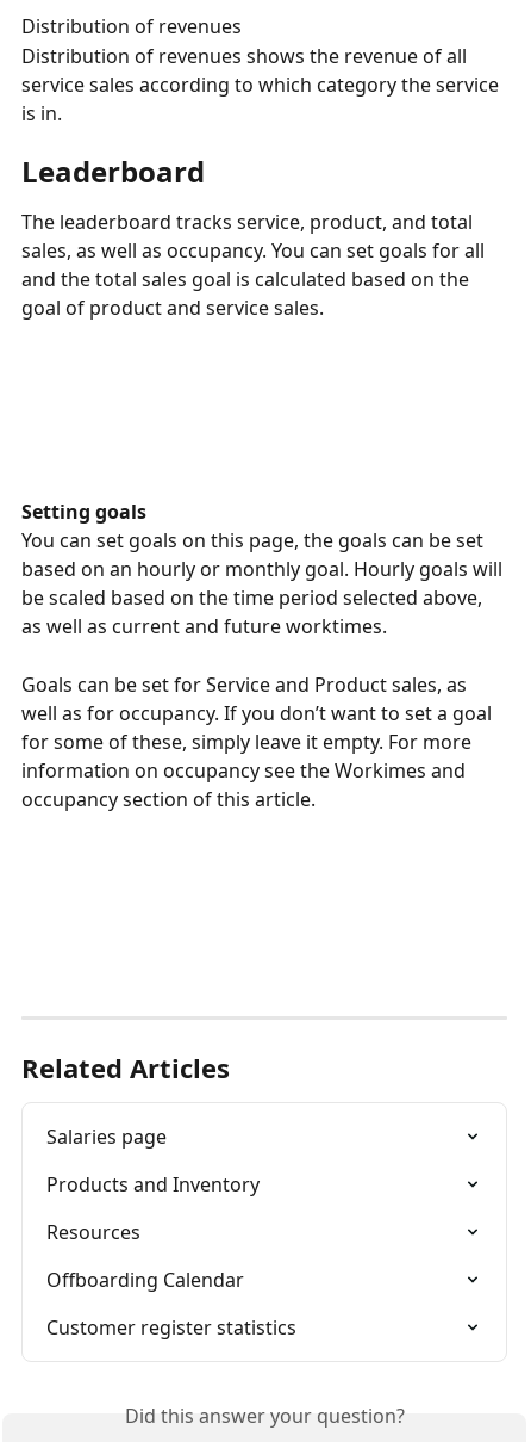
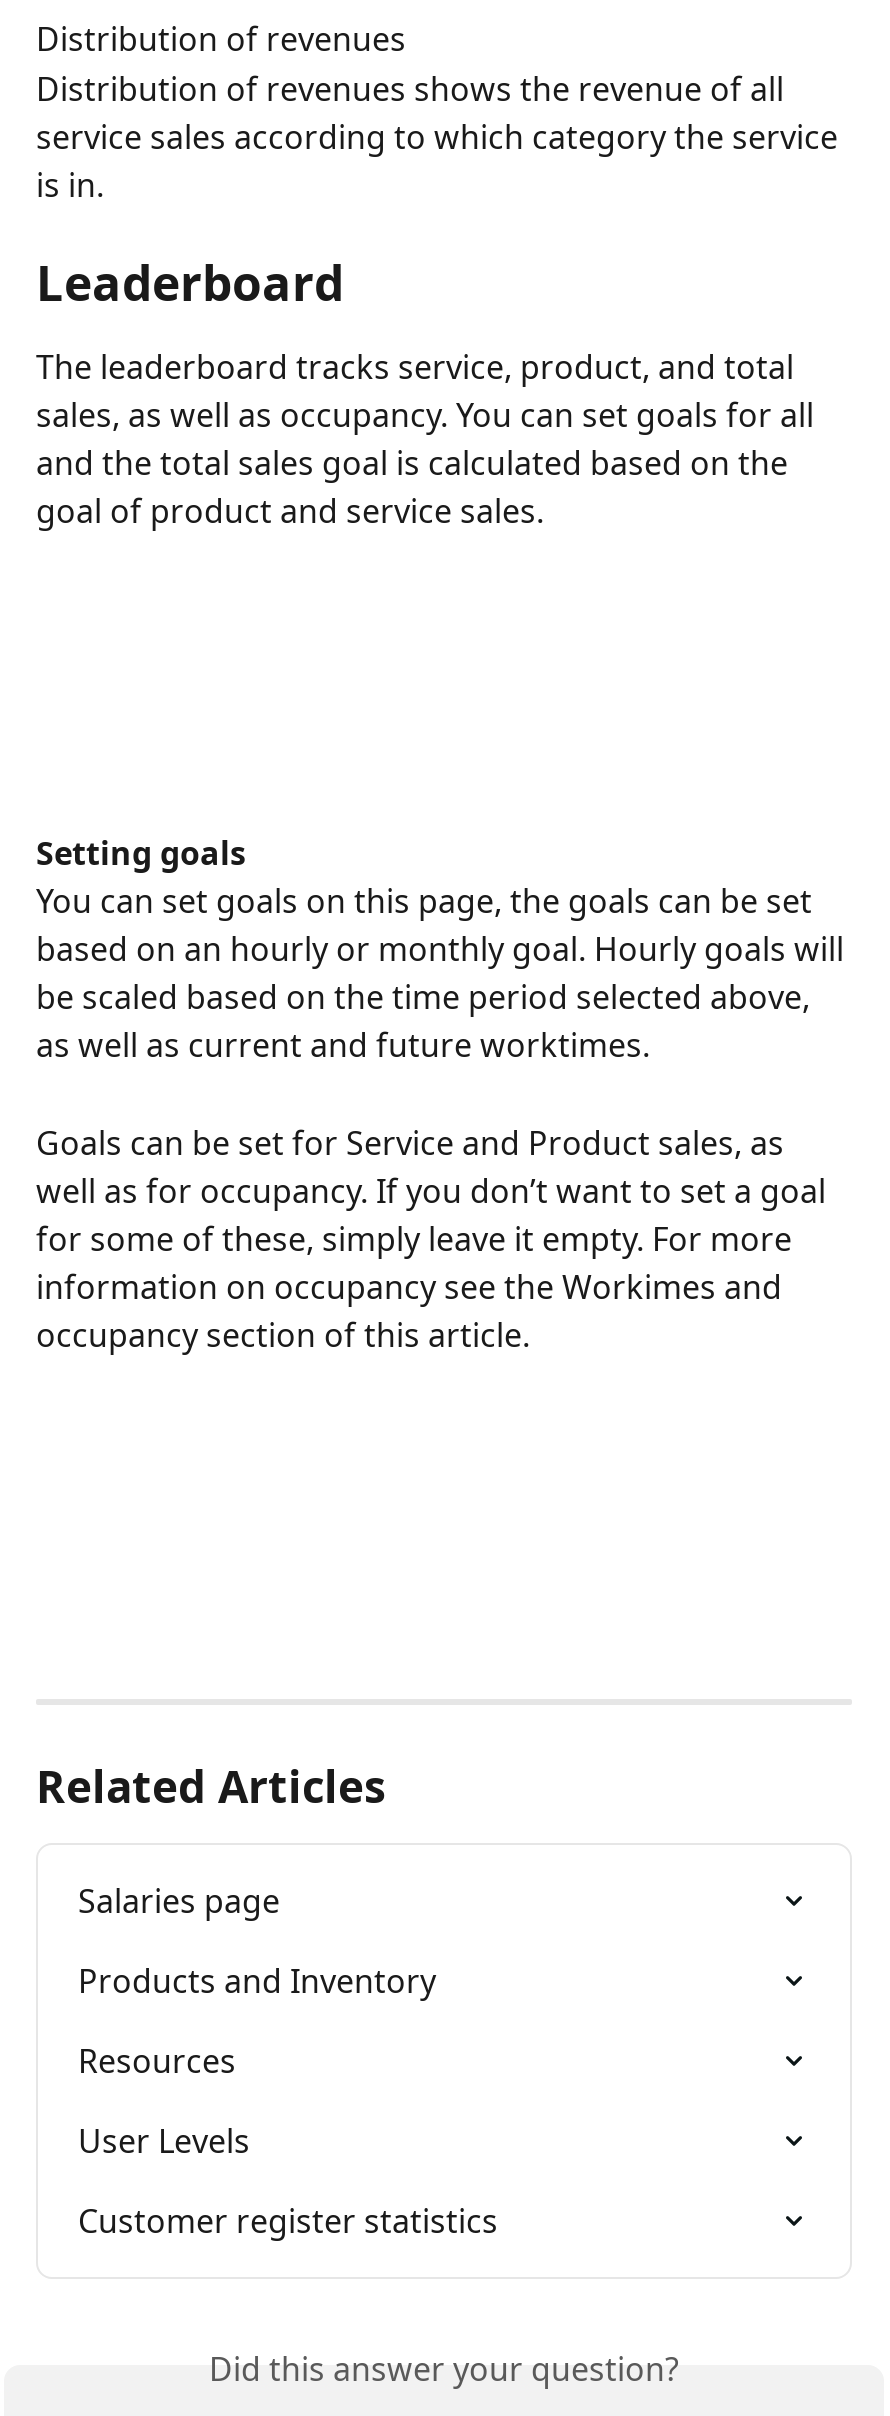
- Offboarding Calendar
+ User Levels
